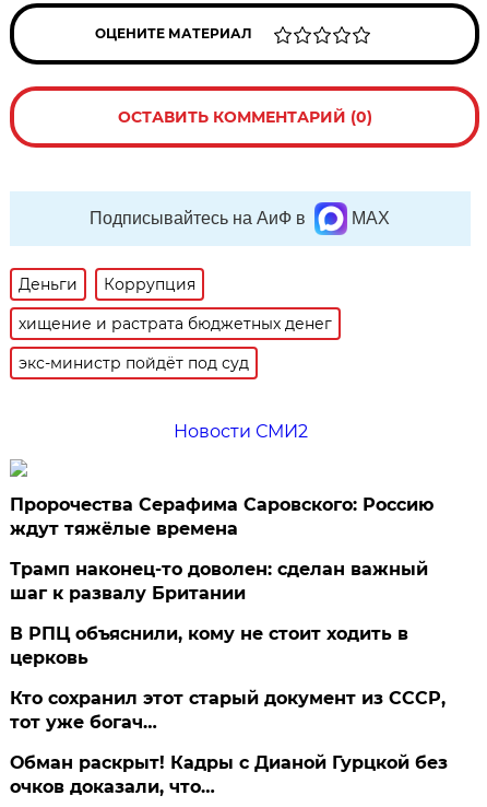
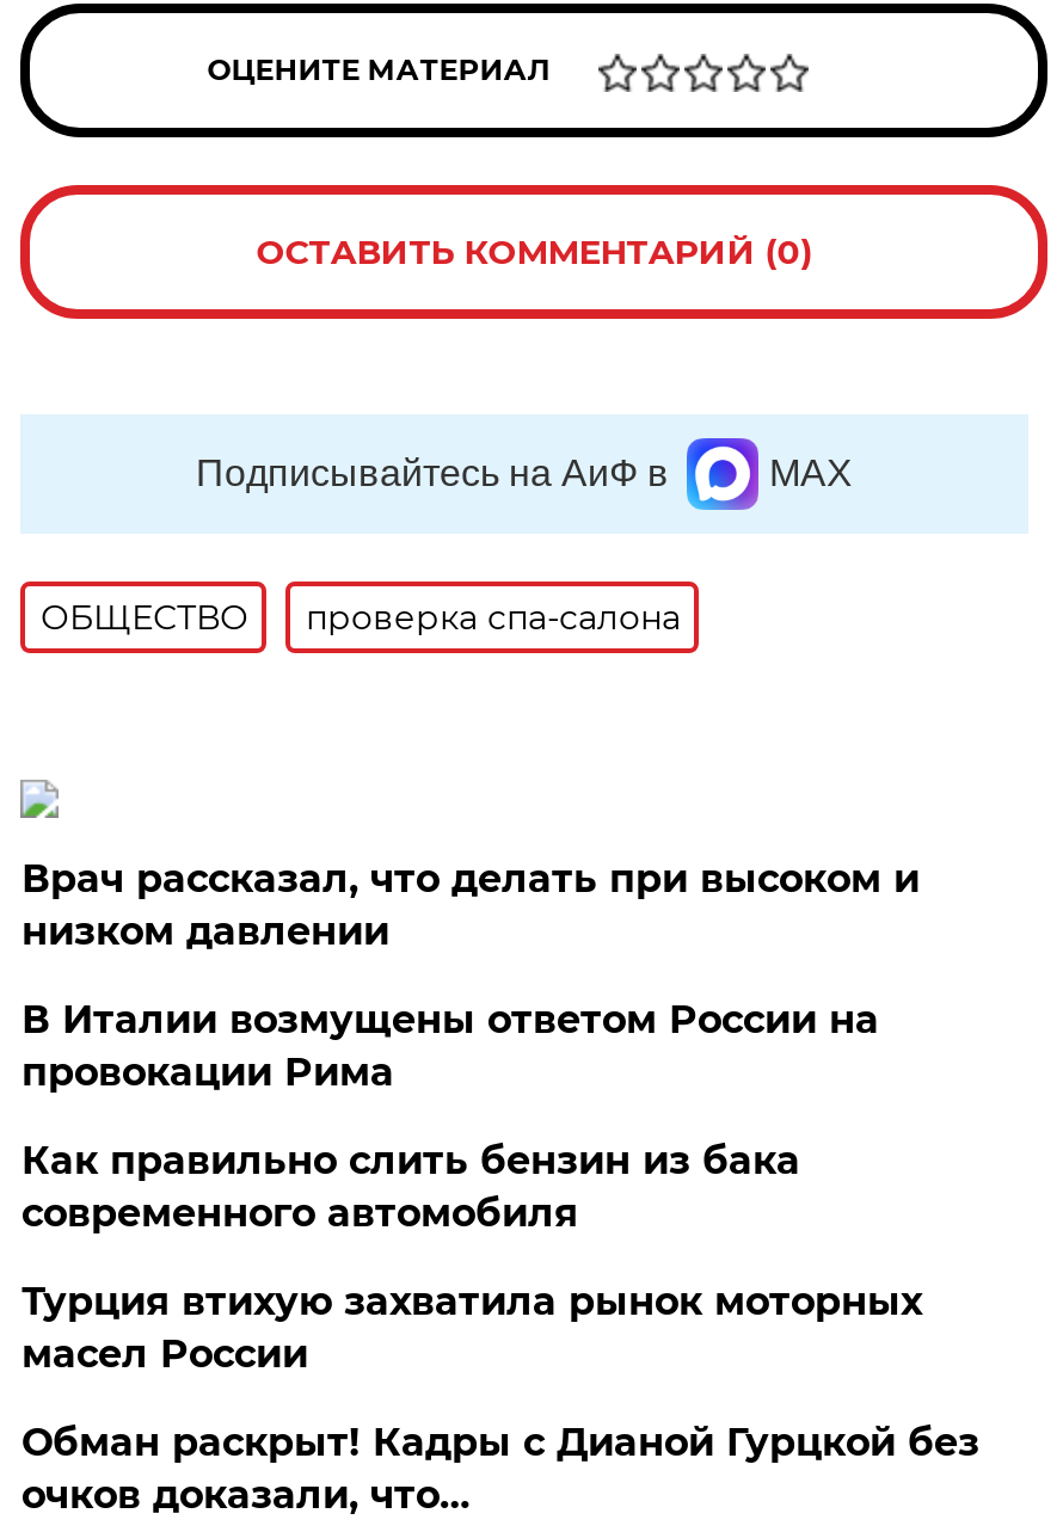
- Деньги
- Коррупция
- хищение и растрата бюджетных денег
- экс-министр пойдёт под суд
- Новости СМИ2
+ ОБЩЕСТВО
+ проверка спа-салона

- Пророчества Серафима Саровского: Россию
- ждут тяжёлые времена
- Трамп наконец-то доволен: сделан важный
- шаг к развалу Британии
- В РПЦ объяснили, кому не стоит ходить в
- церковь
- Кто сохранил этот старый документ из СССР,
- тот уже богач…
+ Врач рассказал, что делать при высоком и
+ низком давлении
+ В Италии возмущены ответом России на
+ провокации Рима
+ Как правильно слить бензин из бака
+ современного автомобиля
+ Турция втихую захватила рынок моторных
+ масел России
